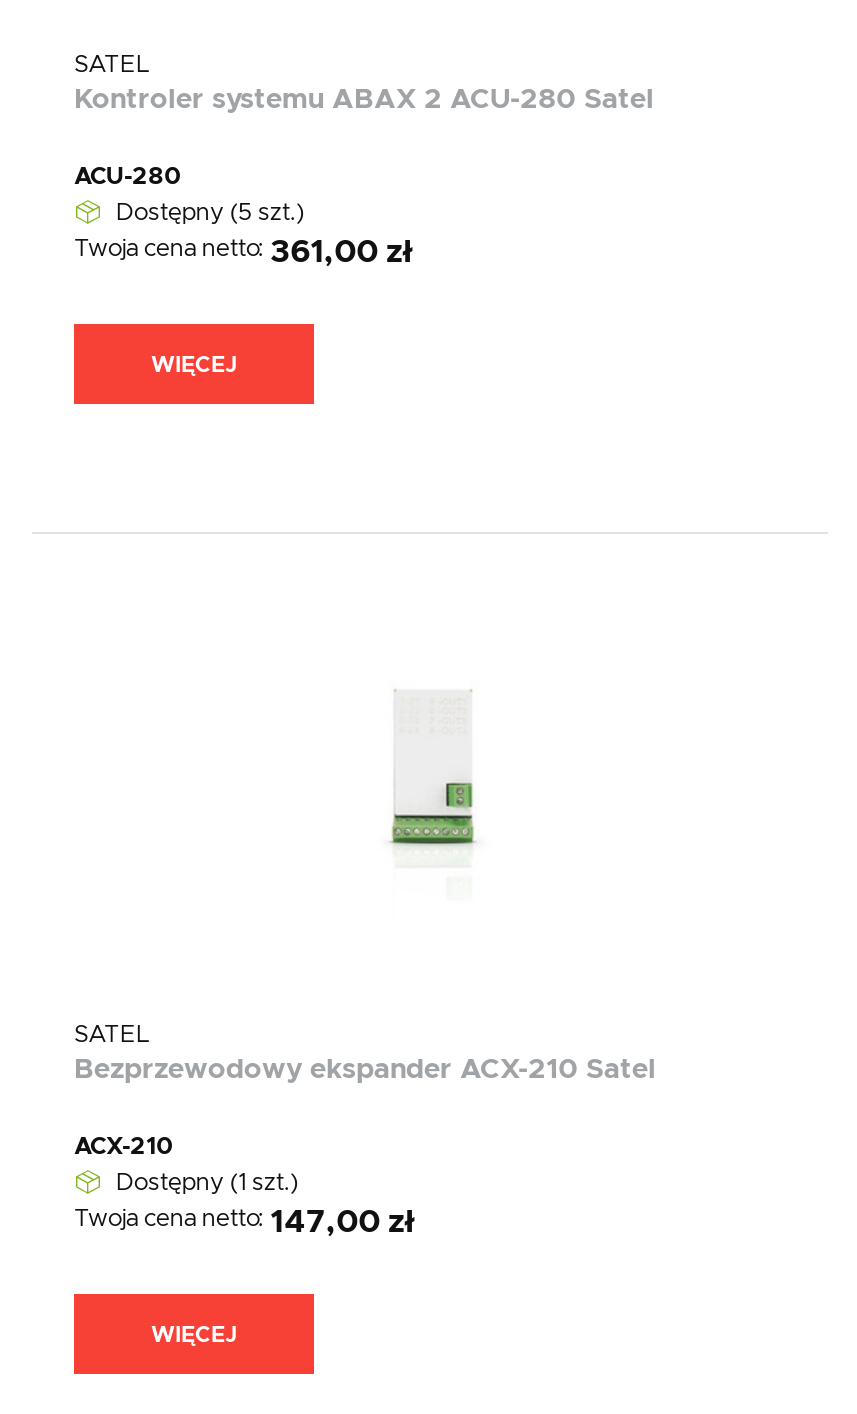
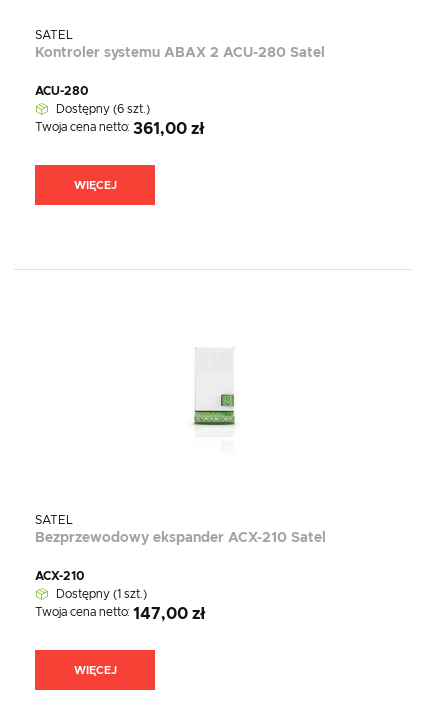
- Dostępny (5 szt.)
+ Dostępny (6 szt.)
